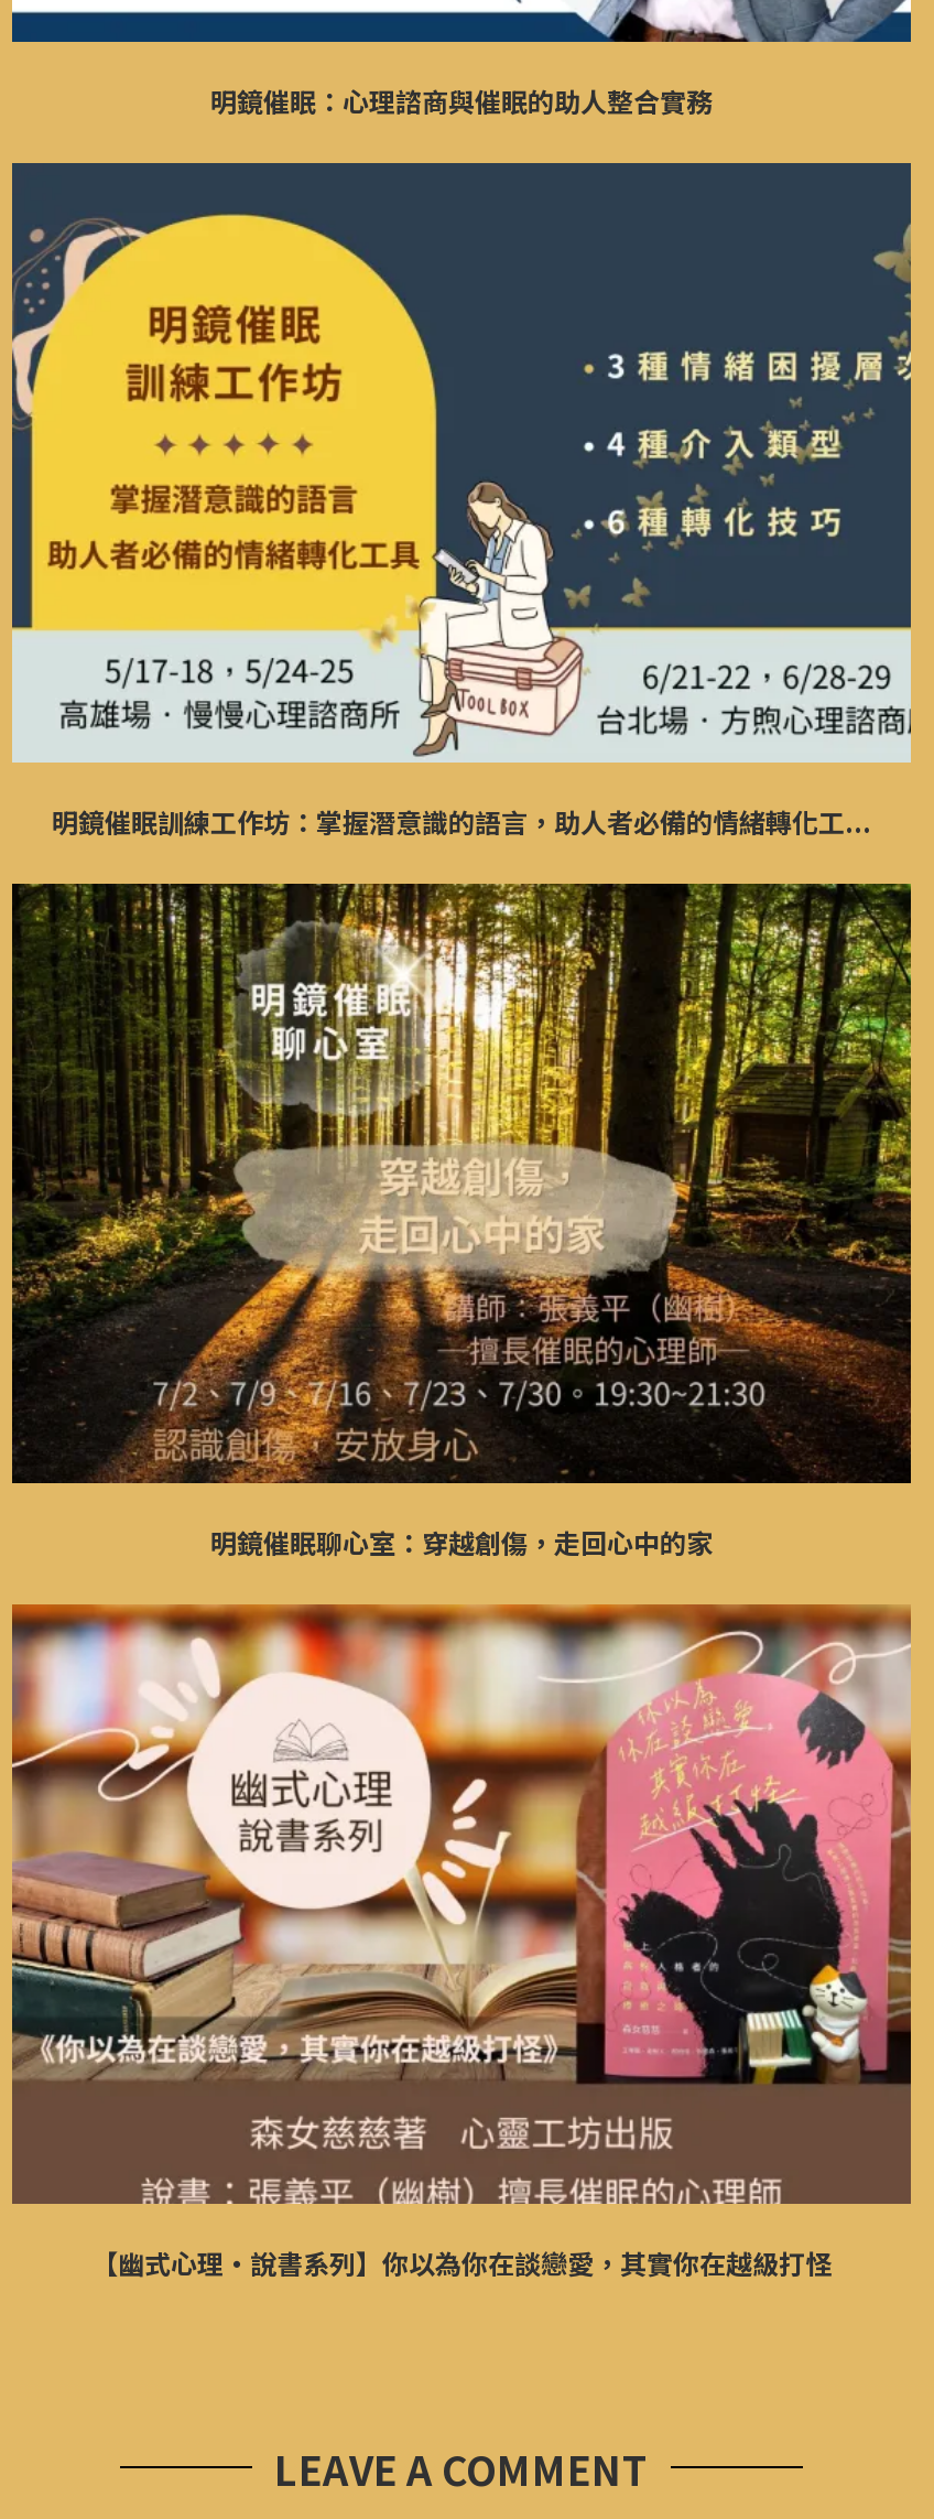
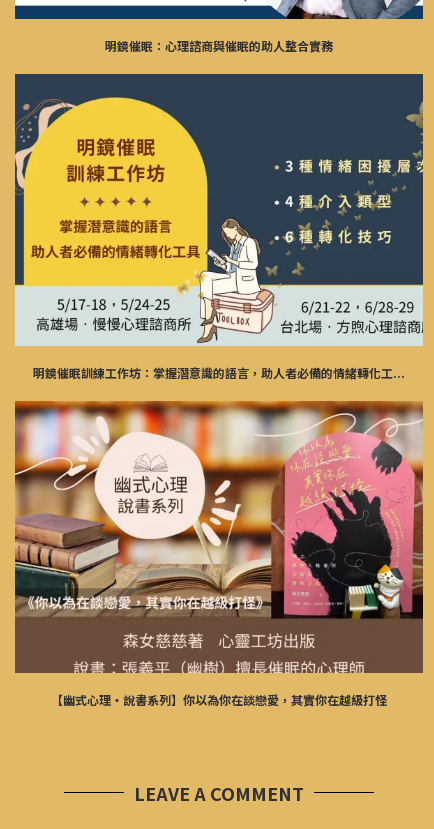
- [image]
- 明鏡催眠聊心室：穿越創傷，走回心中的家
